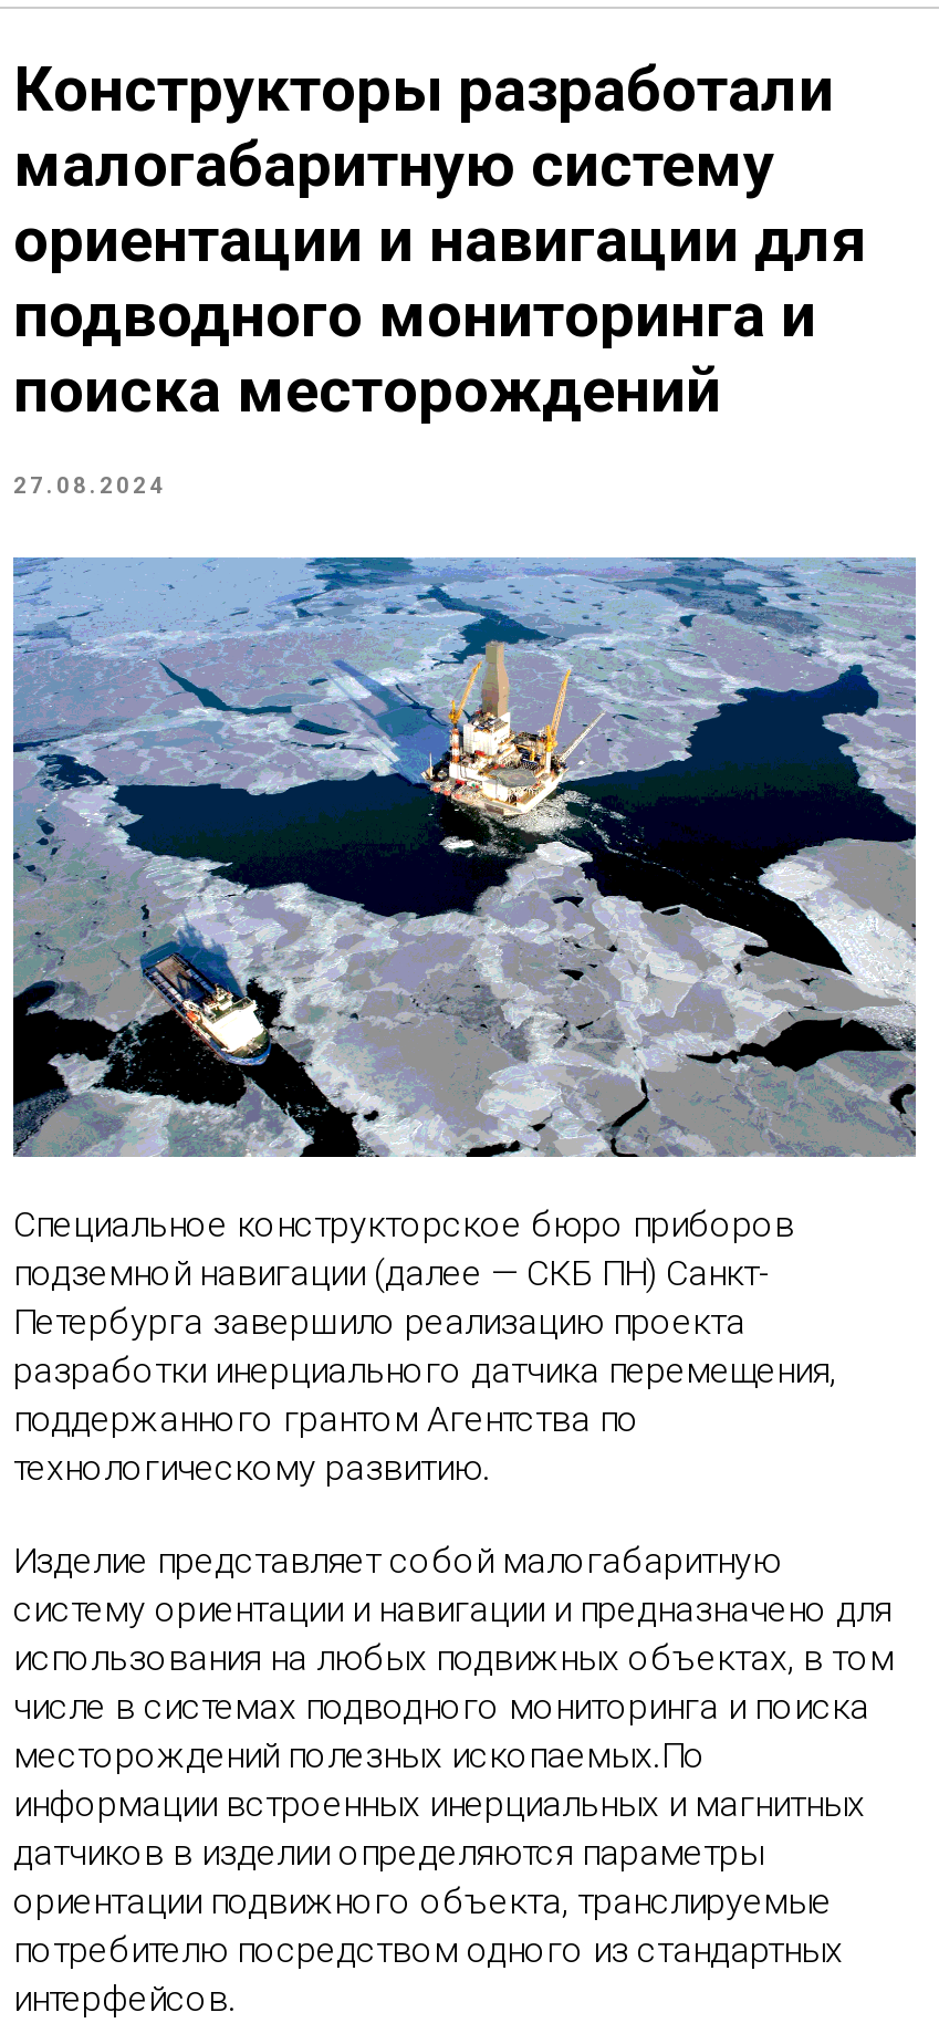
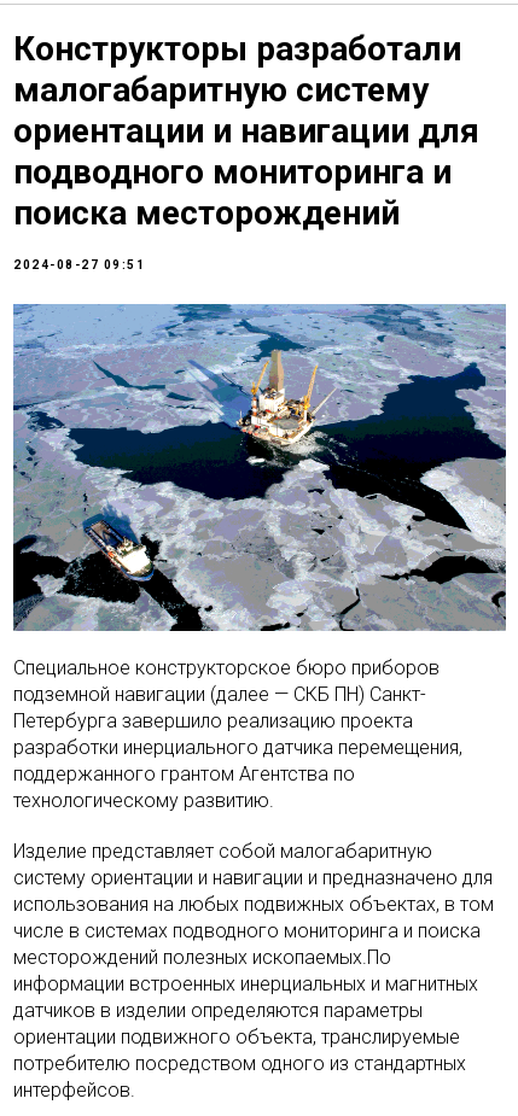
- 27.08.2024
+ 2024-08-27 09:51
